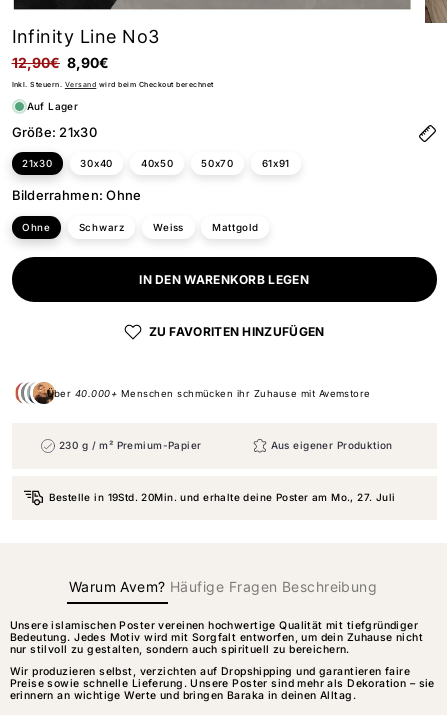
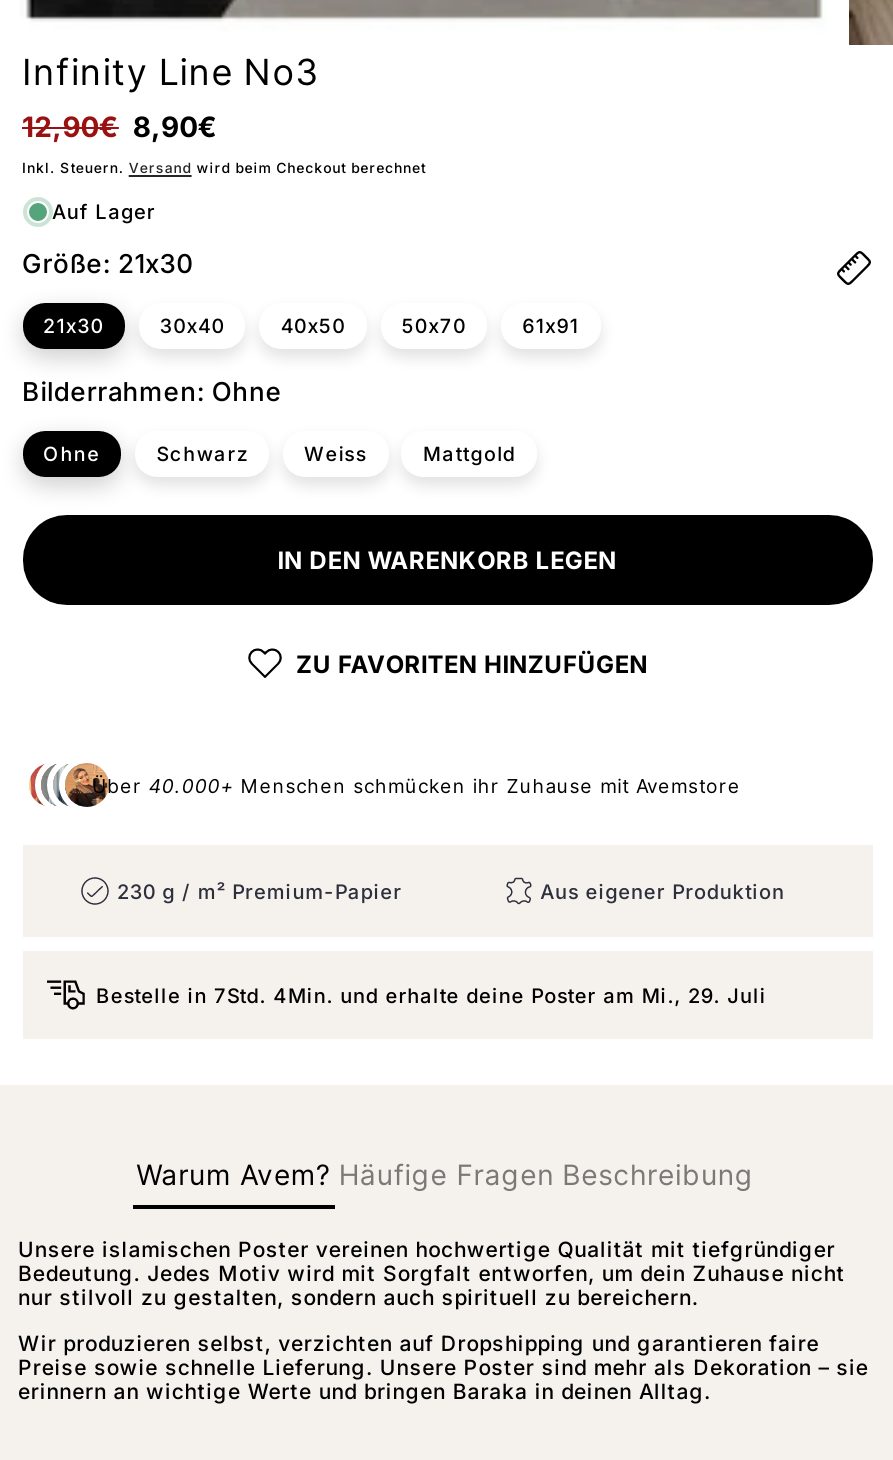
- Bestelle in 19Std. 20Min. und erhalte deine Poster am Mo., 27. Juli
+ Bestelle in 7Std. 4Min. und erhalte deine Poster am Mi., 29. Juli
